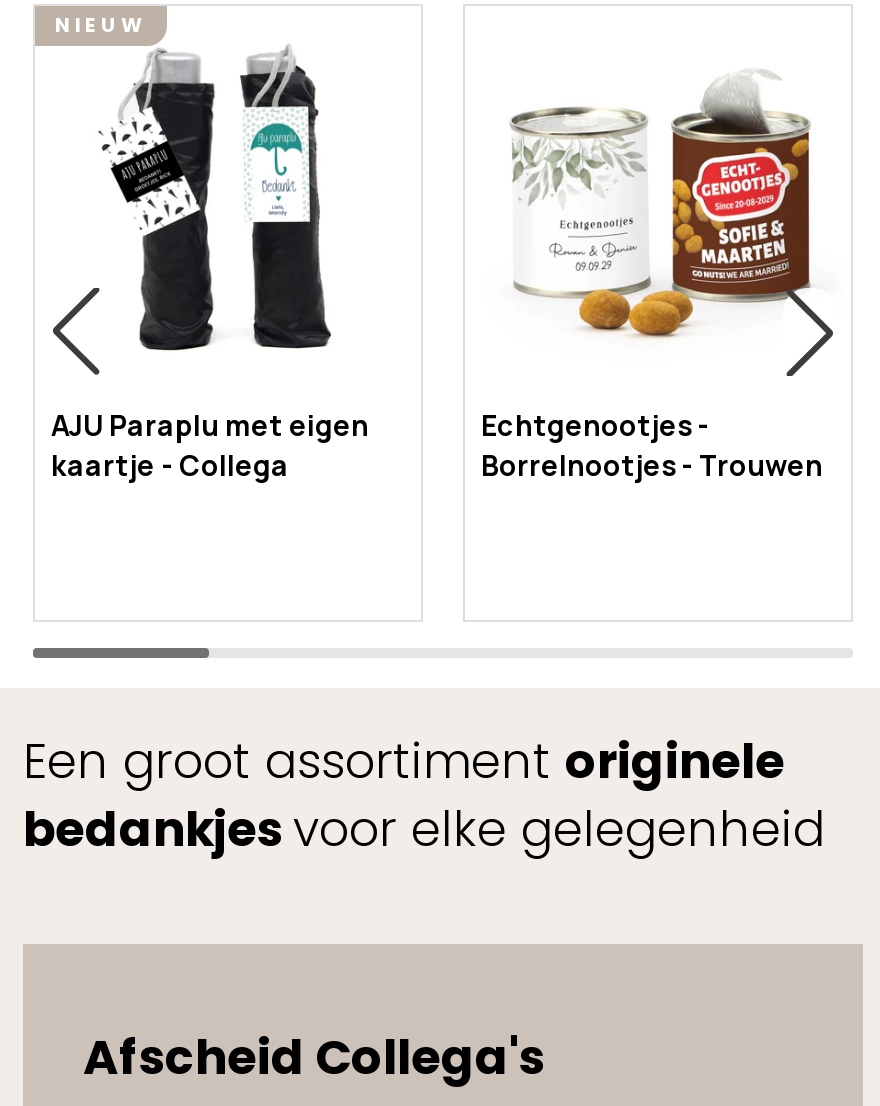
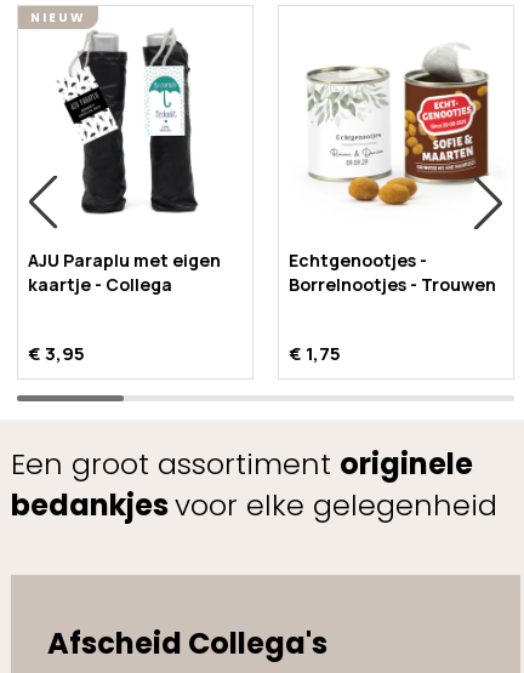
+ € 3,95

+ € 1,75
